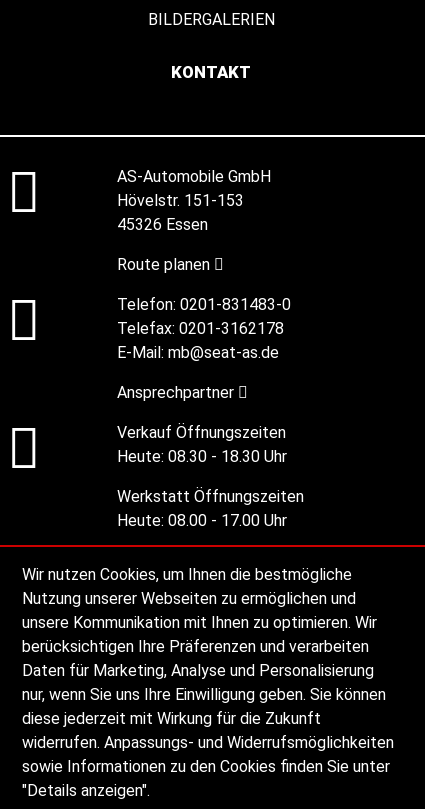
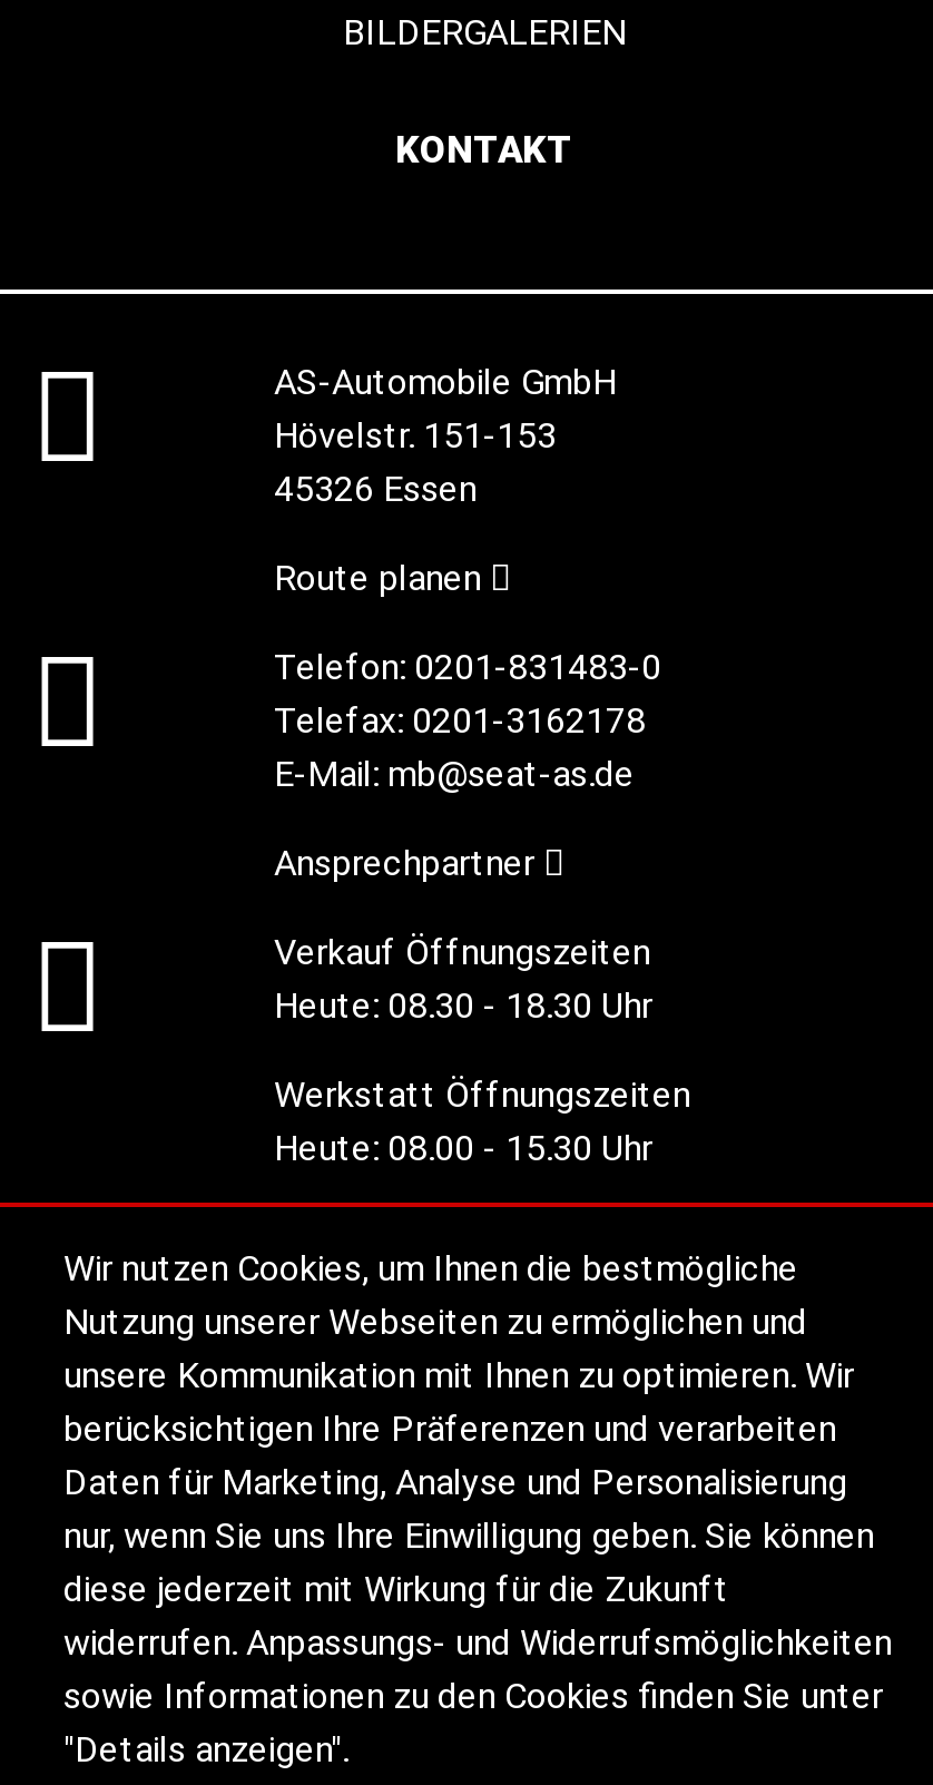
- Heute: 08.00 - 17.00 Uhr
+ Heute: 08.00 - 15.30 Uhr
